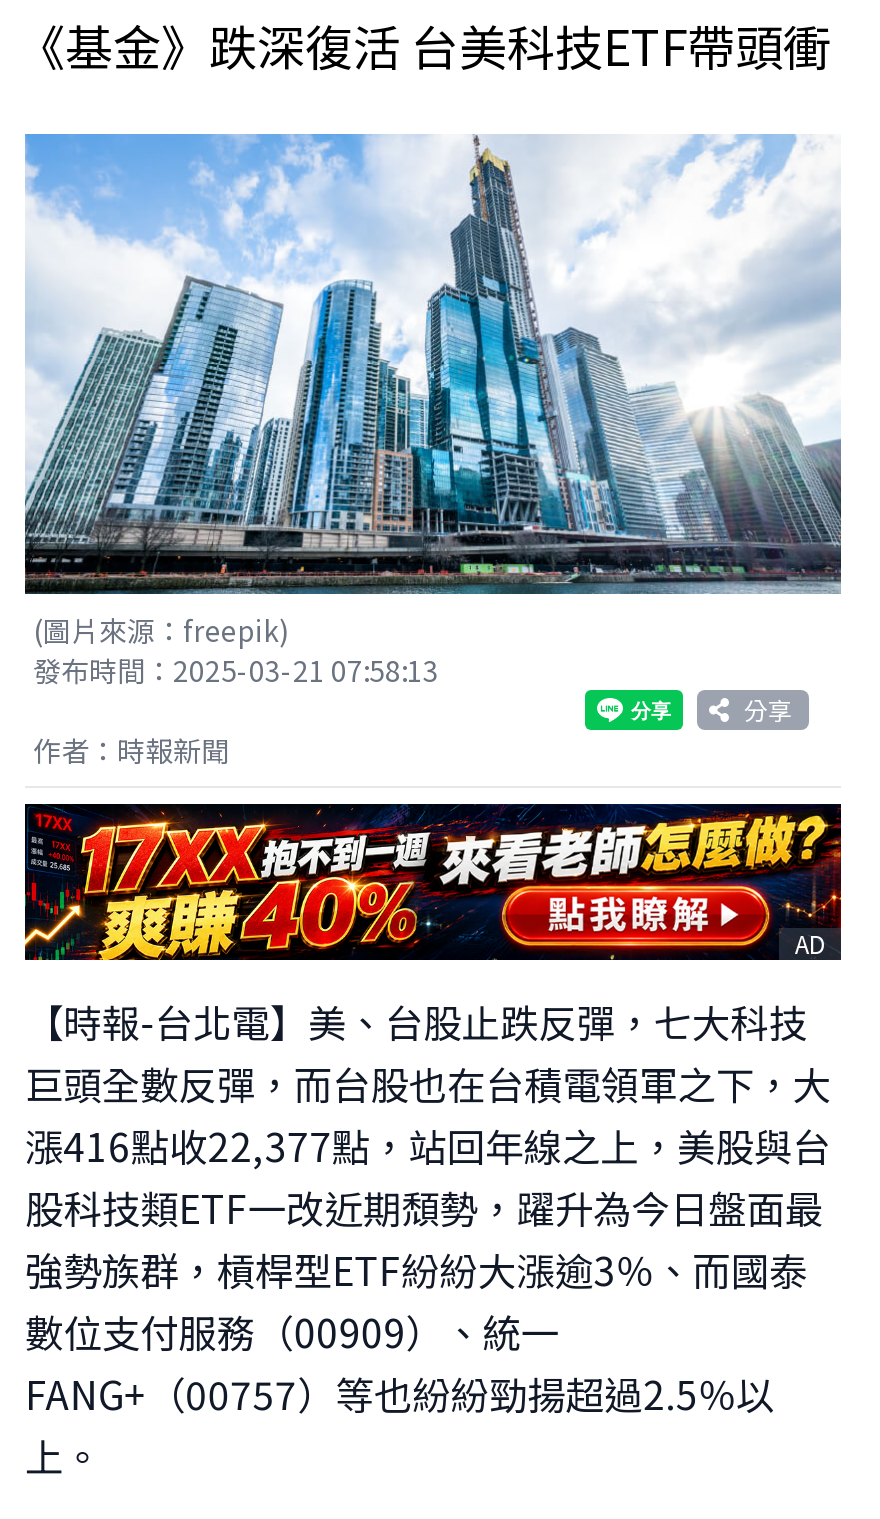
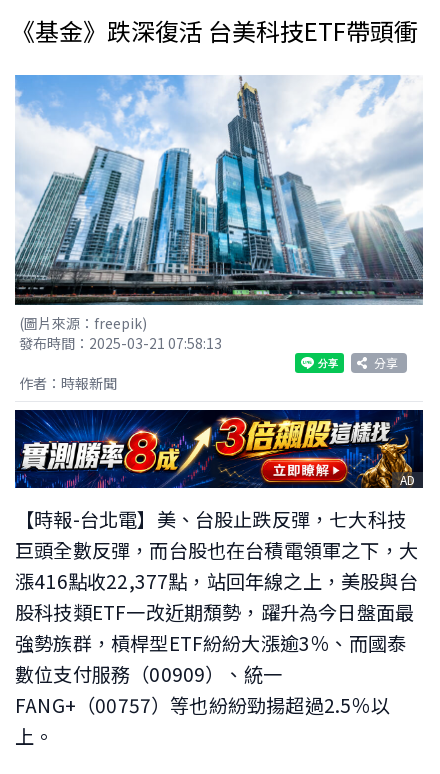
- [image]
+ [image]
